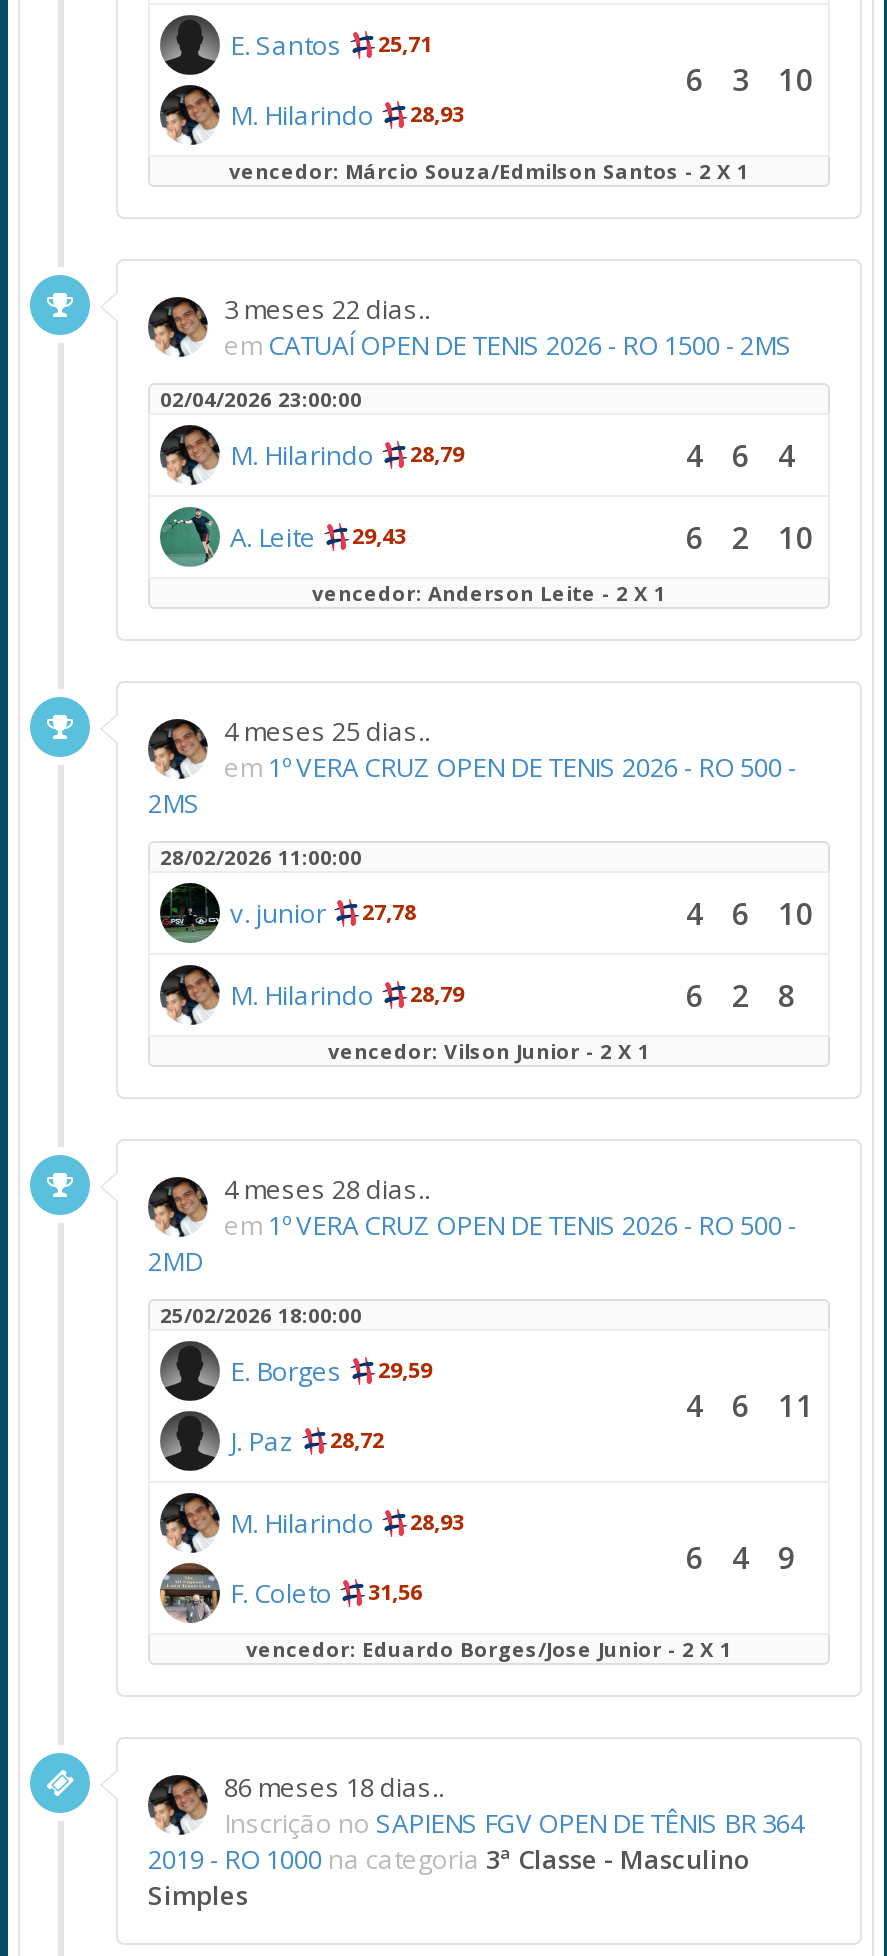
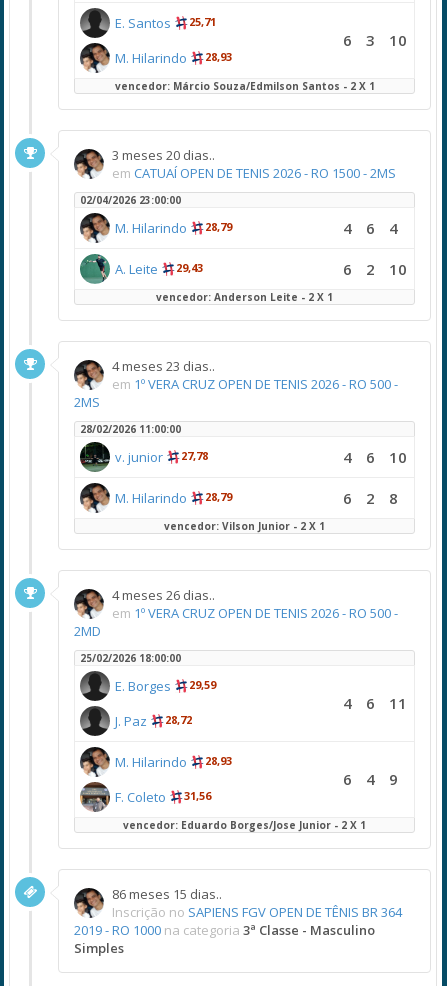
- 3 meses 22 dias..
+ 3 meses 20 dias..

- 4 meses 25 dias..
+ 4 meses 23 dias..

- 4 meses 28 dias..
+ 4 meses 26 dias..

- 86 meses 18 dias..
+ 86 meses 15 dias..
